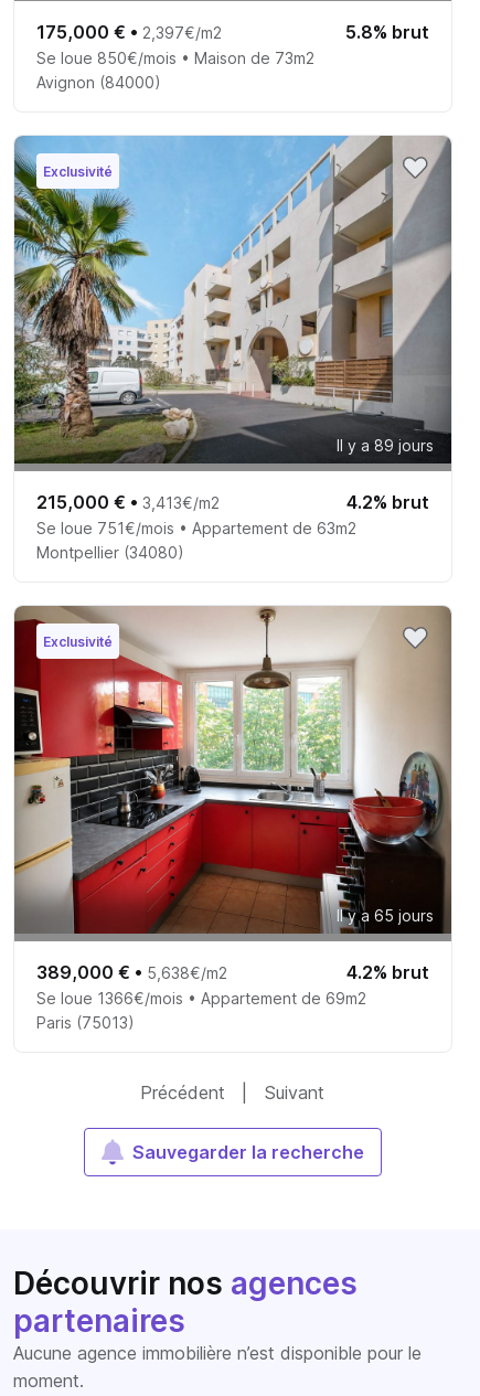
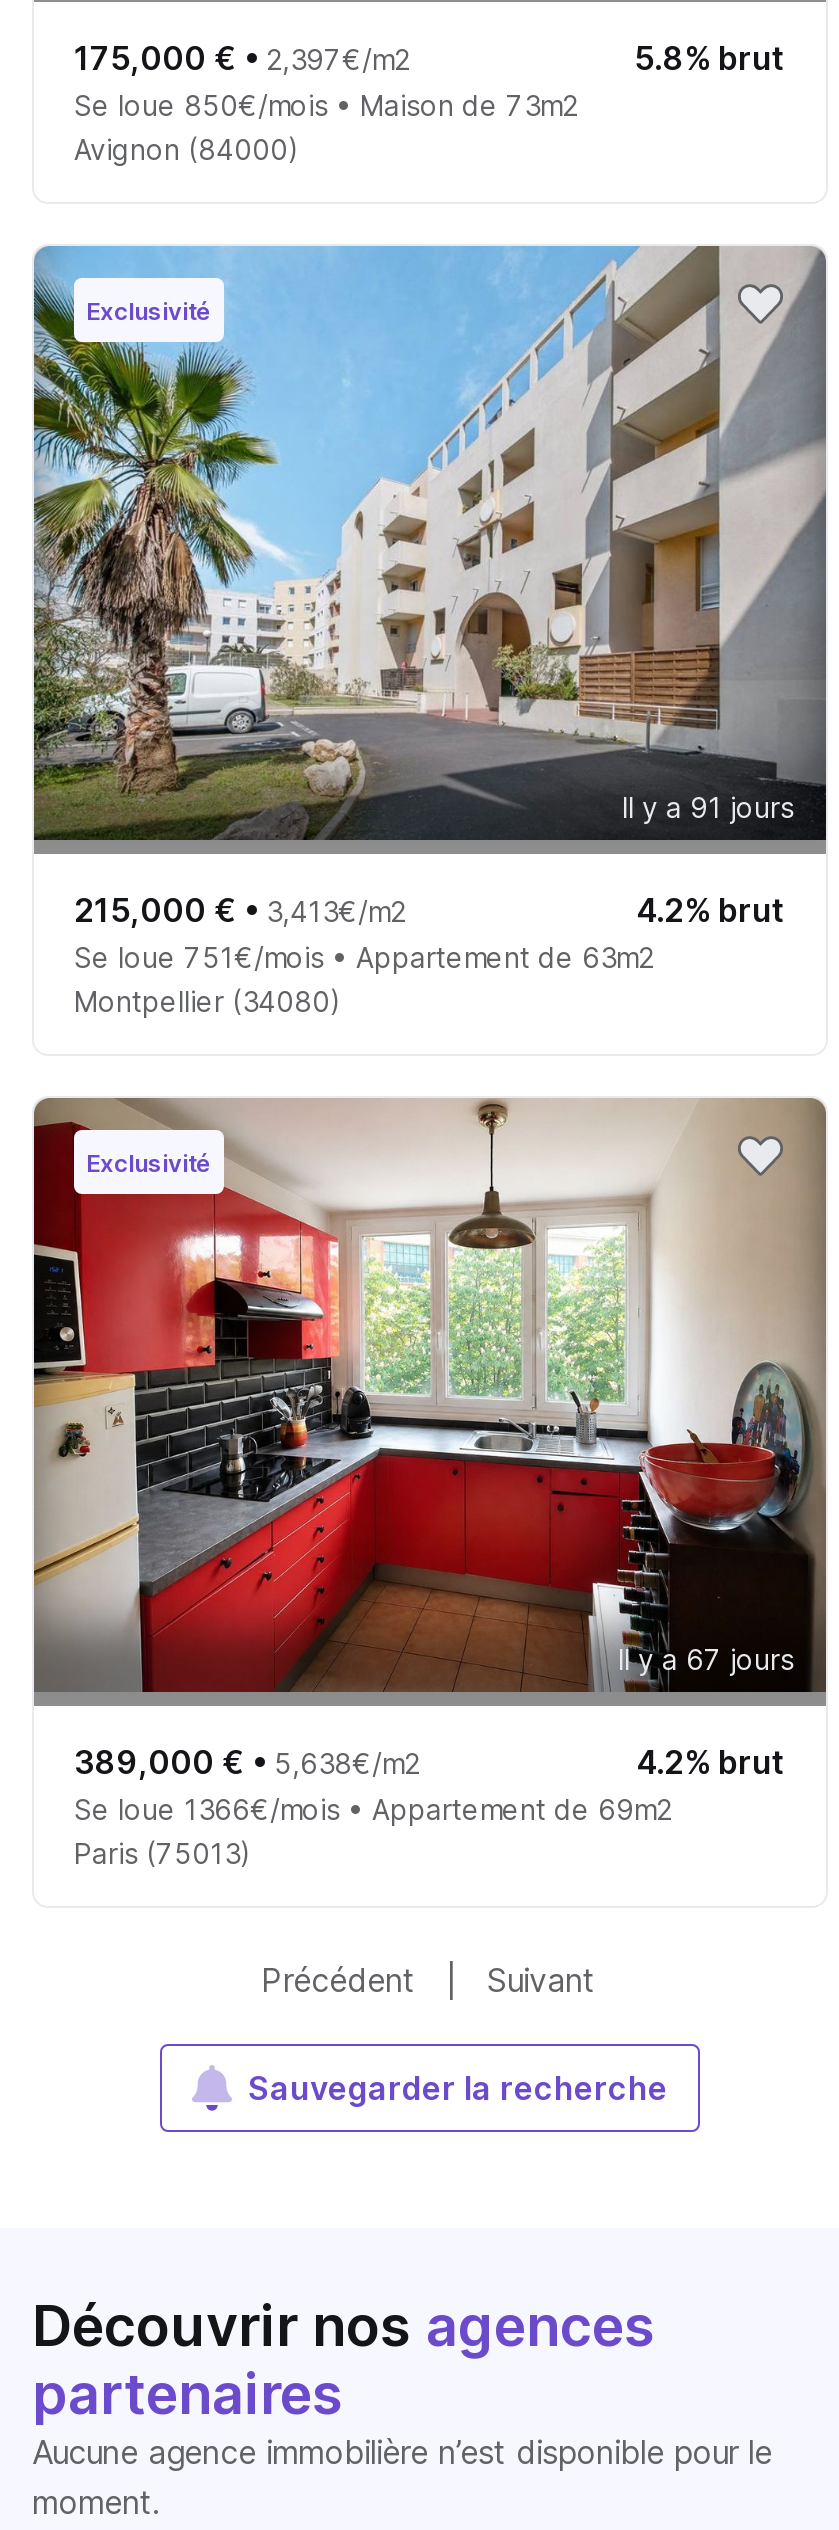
- Il y a 89 jours
+ Il y a 91 jours

- Il y a 65 jours
+ Il y a 67 jours
